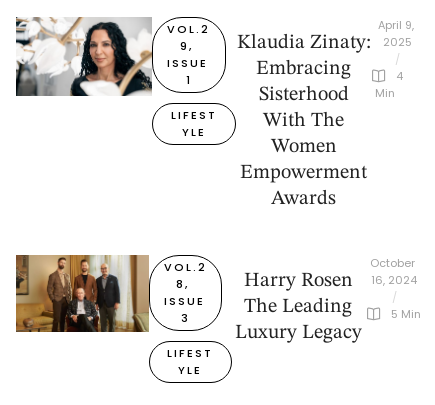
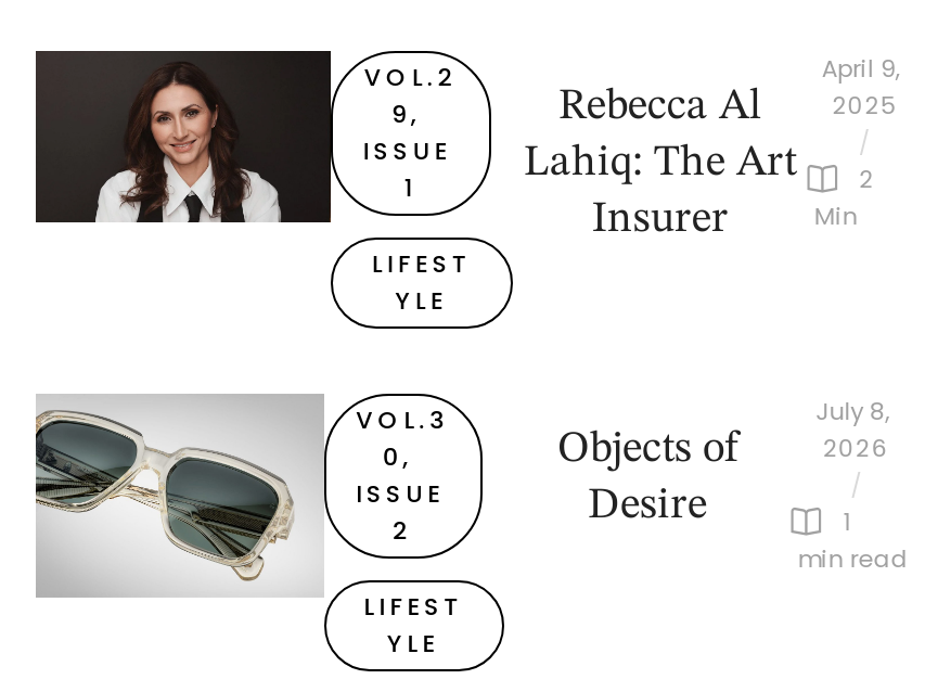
- [image]
+ [image]

- Klaudia Zinaty:
- Embracing
- Sisterhood
- With The
- Women
- Empowerment
- Awards
+ Rebecca Al
+ Lahiq: The Art
+ Insurer

- 4
+ 2

- [image]
- VOL.2
- 8,
+ [image]
+ VOL.3
+ 0,

- October
- 16, 2024
+ July 8,
+ 2026

- Harry Rosen
- The Leading
- Luxury Legacy
+ Objects of
+ Desire

- 3
+ 2

- 5 Min
+ 1
+ min read
